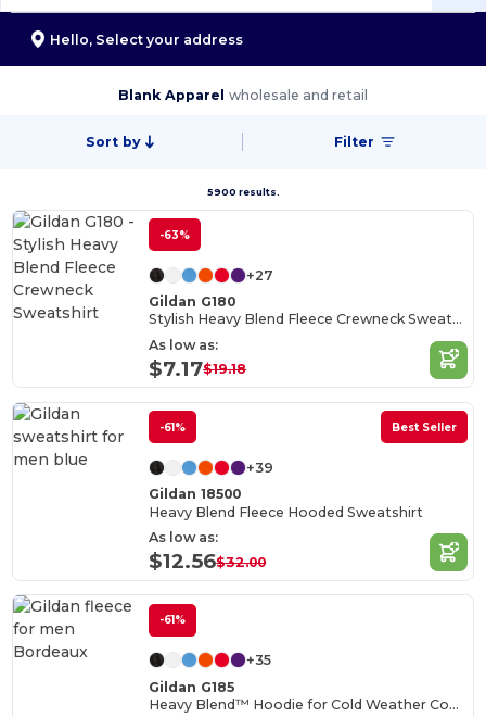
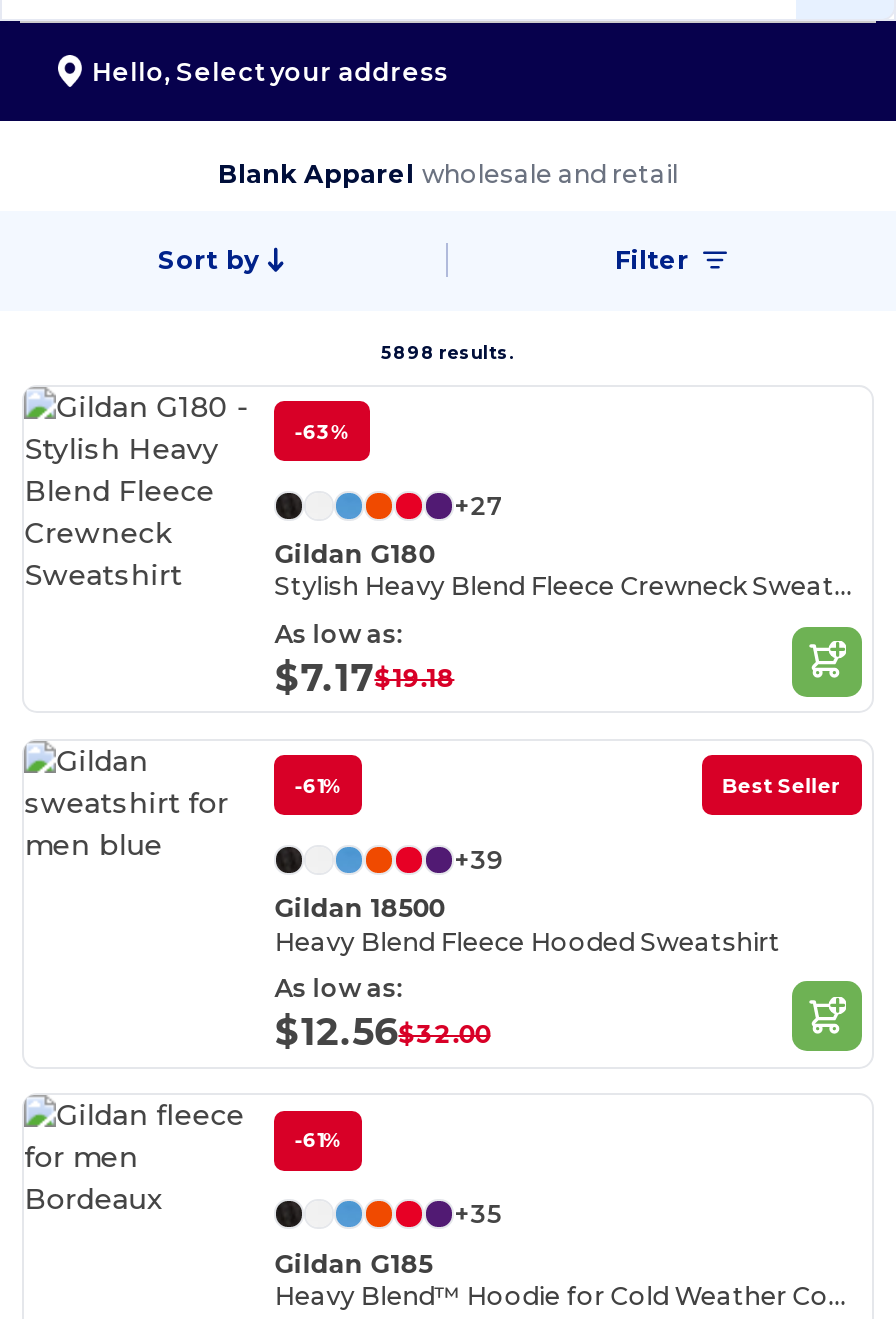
- 5900 results.
+ 5898 results.
